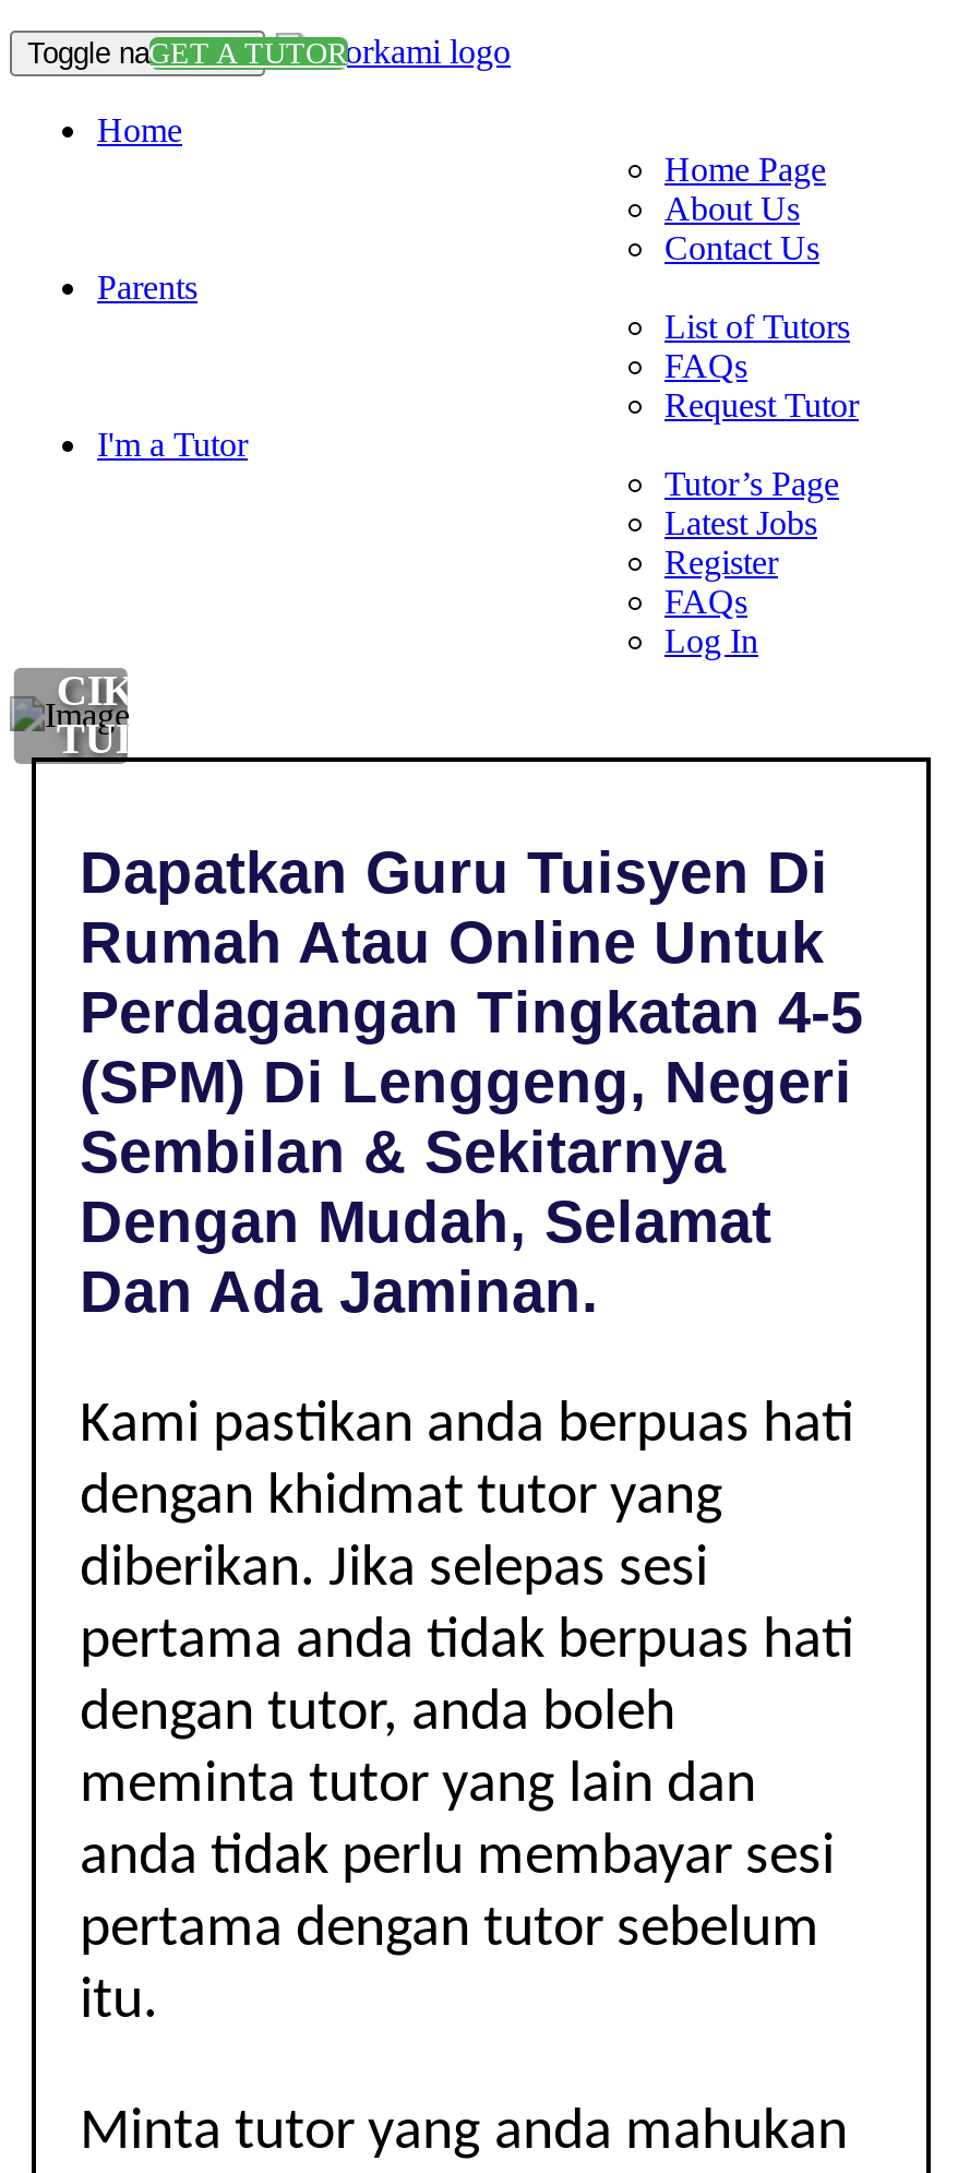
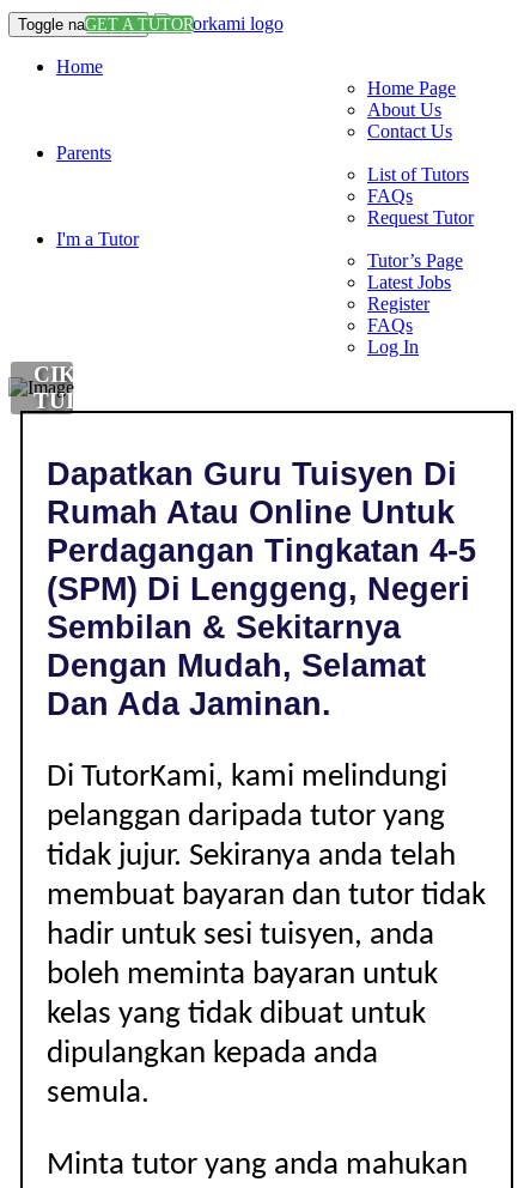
- Kami pastikan anda berpuas hati
- dengan khidmat tutor yang
- diberikan. Jika selepas sesi
- pertama anda tidak berpuas hati
- dengan tutor, anda boleh
- meminta tutor yang lain dan
- anda tidak perlu membayar sesi
- pertama dengan tutor sebelum
- itu.
+ Di TutorKami, kami melindungi
+ pelanggan daripada tutor yang
+ tidak jujur. Sekiranya anda telah
+ membuat bayaran dan tutor tidak
+ hadir untuk sesi tuisyen, anda
+ boleh meminta bayaran untuk
+ kelas yang tidak dibuat untuk
+ dipulangkan kepada anda
+ semula.
